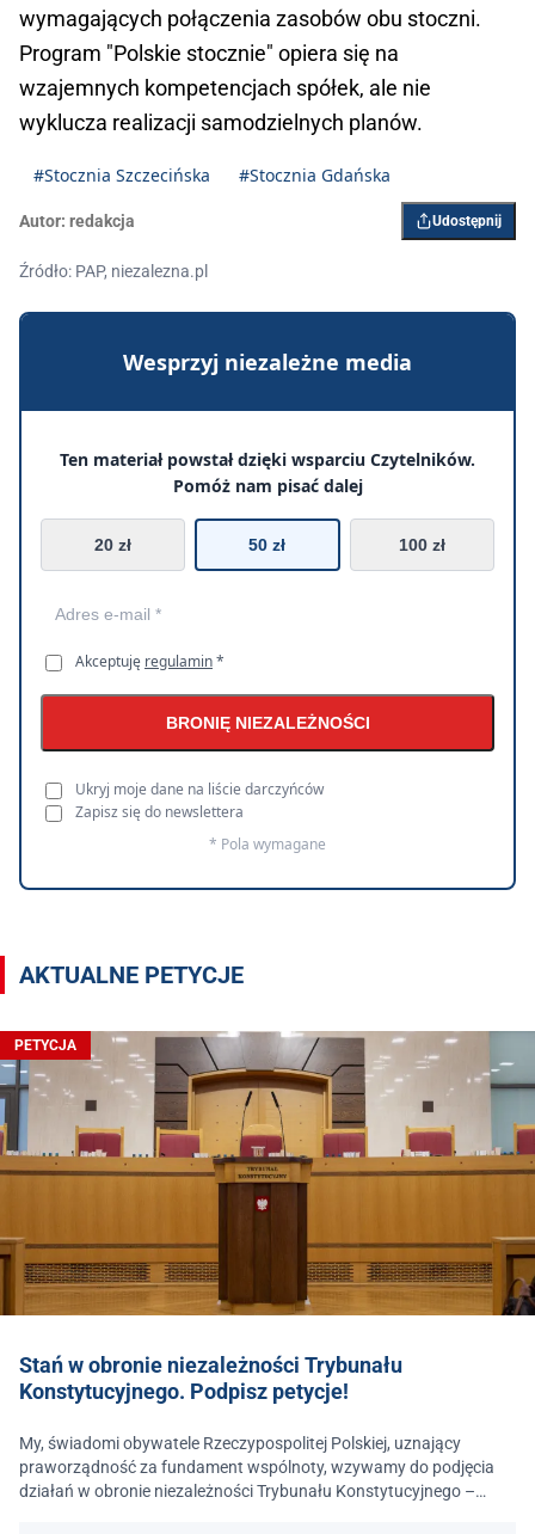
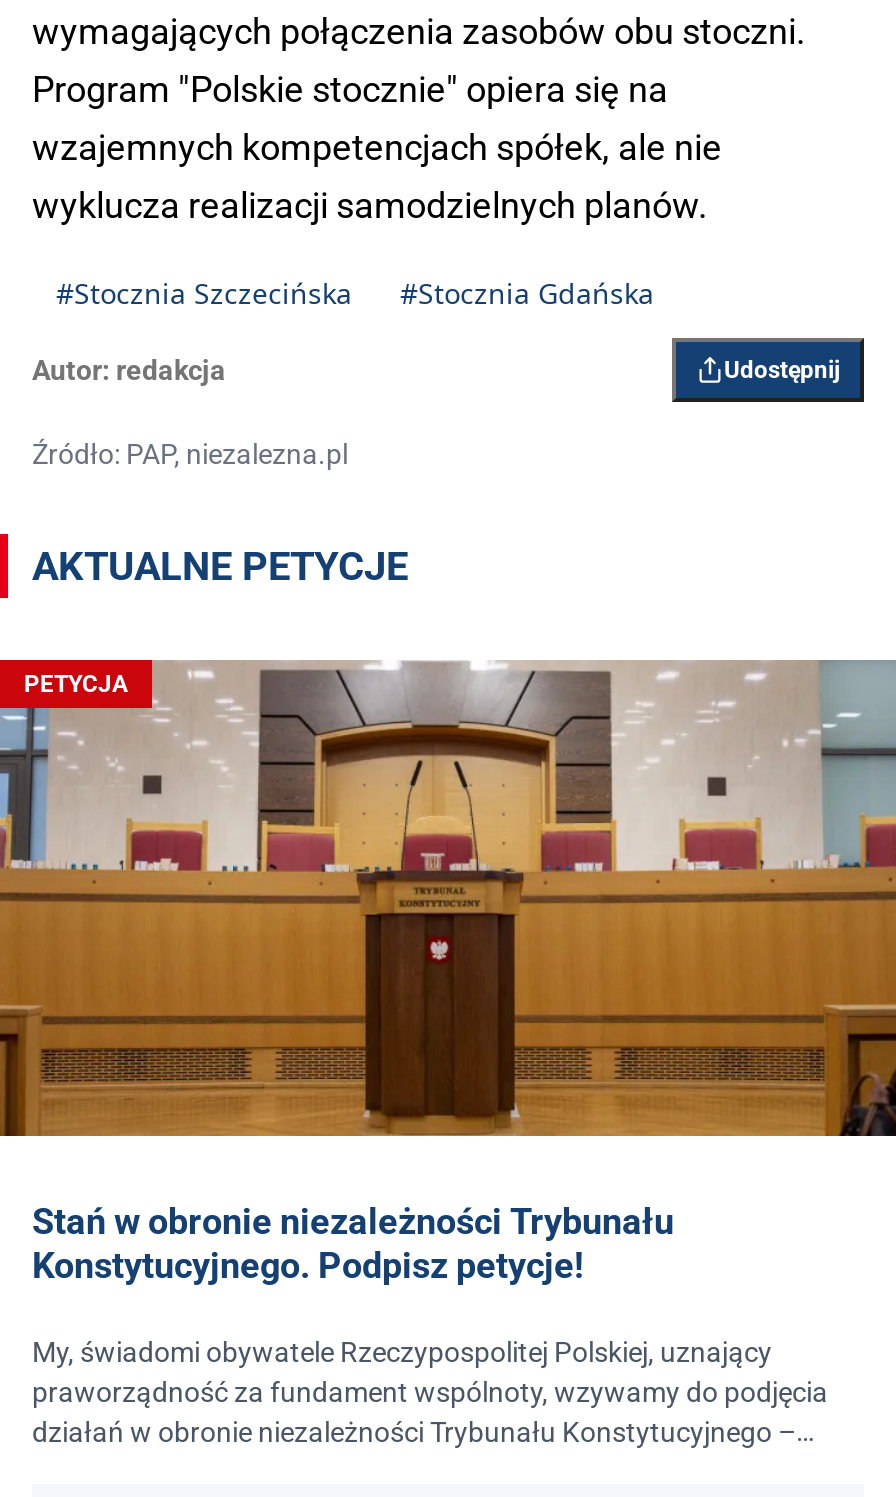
- [image]
- Wesprzyj niezależne media
- Ten materiał powstał dzięki wsparciu Czytelników.
- Pomóż nam pisać dalej
- 20 zł
- 50 zł
- 100 zł

- Akceptuję regulamin *
- BRONIĘ NIEZALEŻNOŚCI
- Ukryj moje dane na liście darczyńców
- Zapisz się do newslettera
- * Pola wymagane
